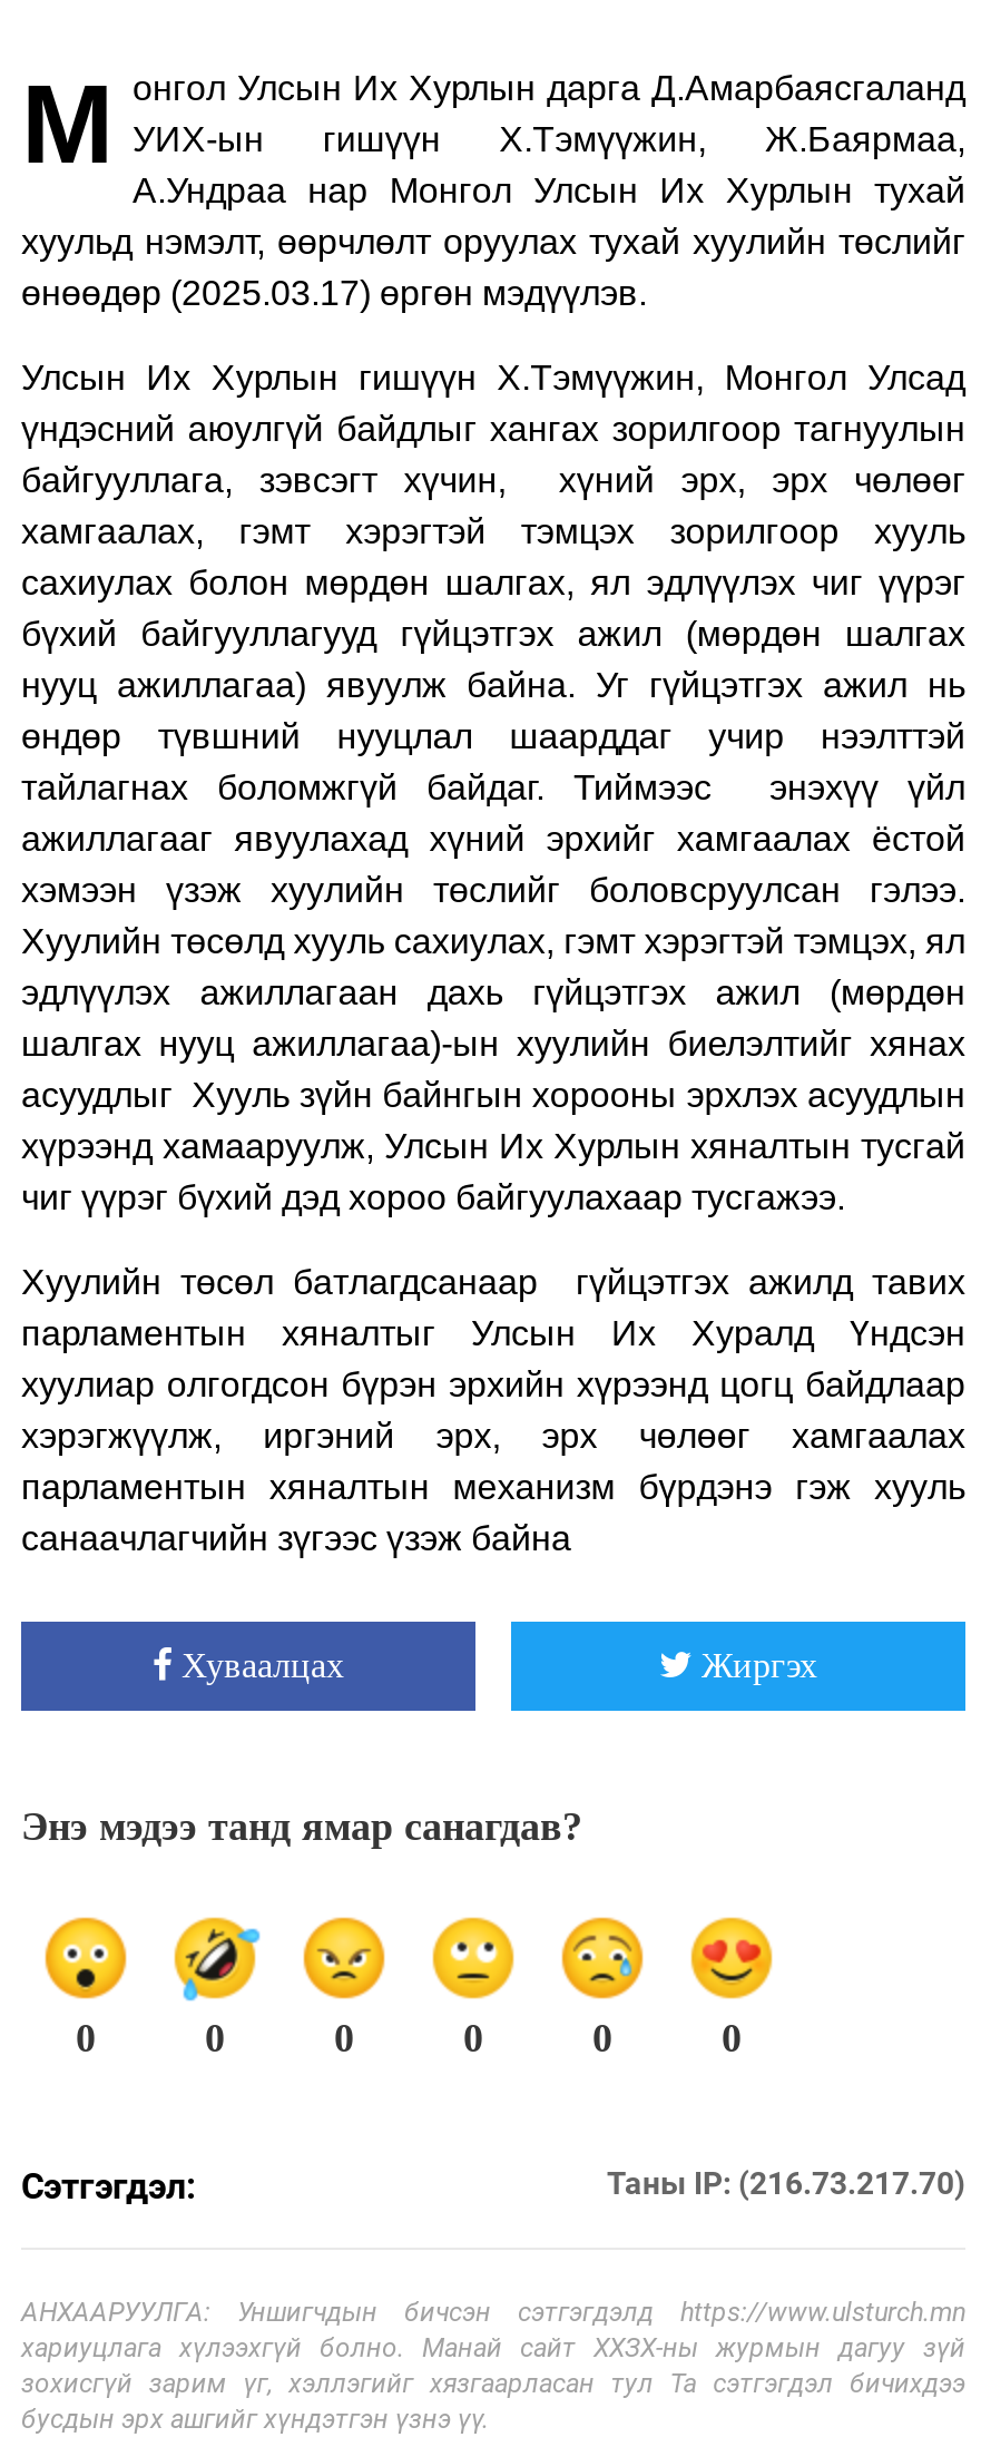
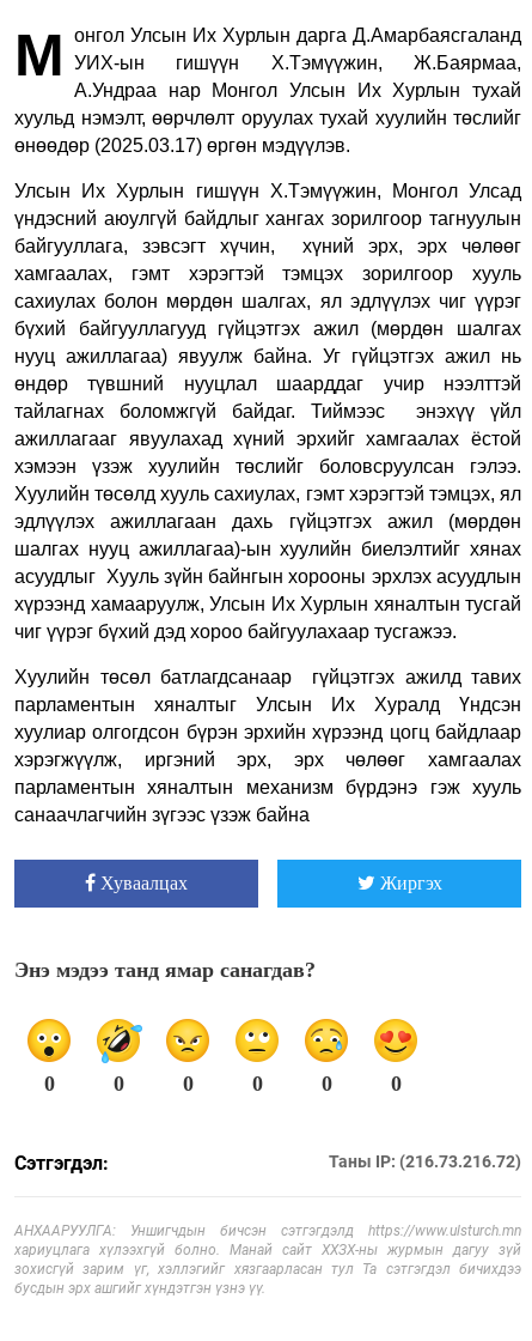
- Таны IP: (216.73.217.70)
+ Таны IP: (216.73.216.72)
